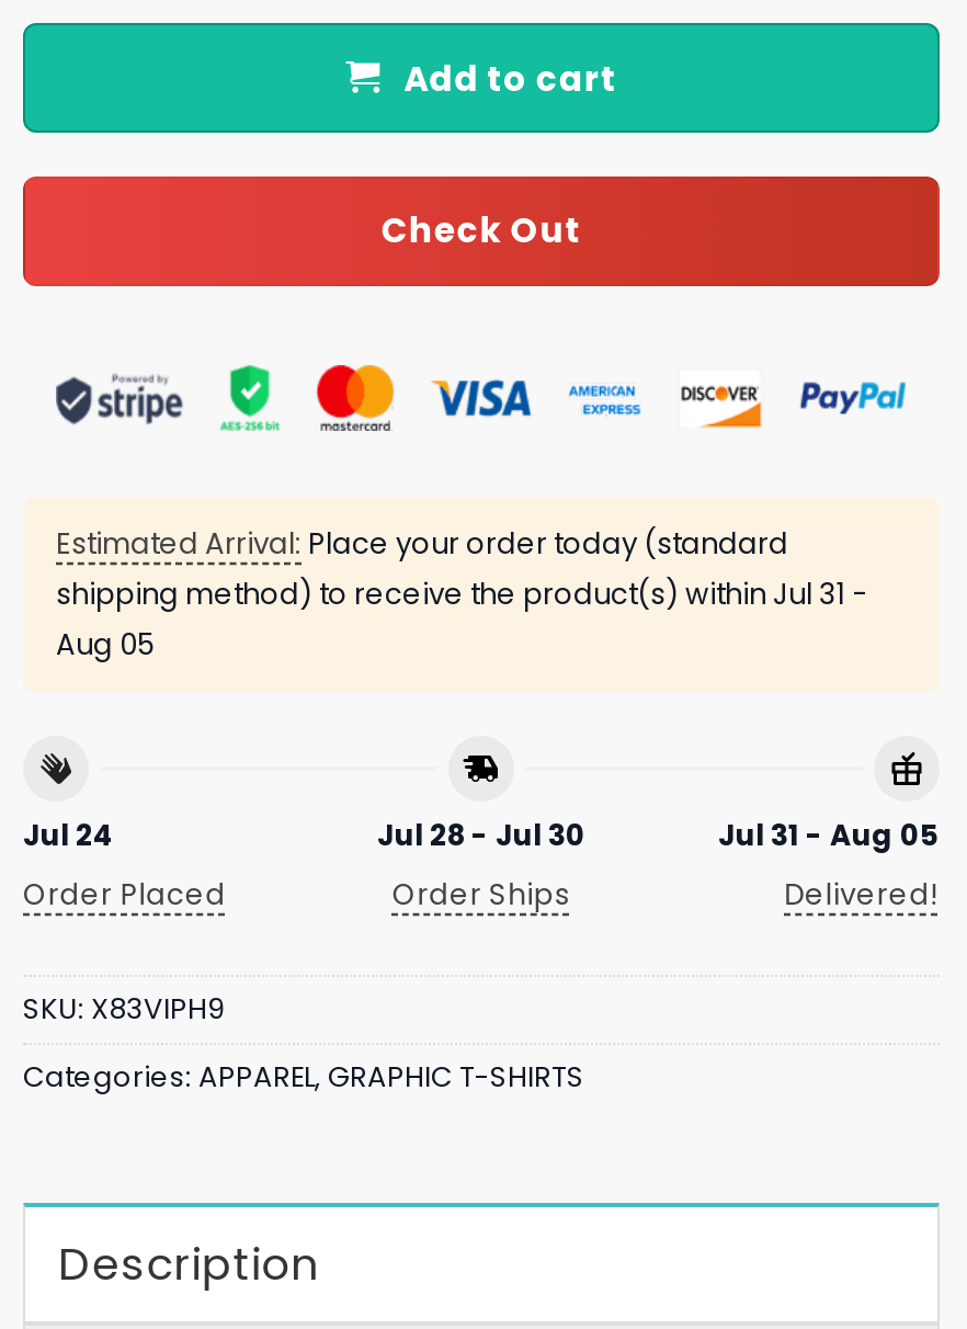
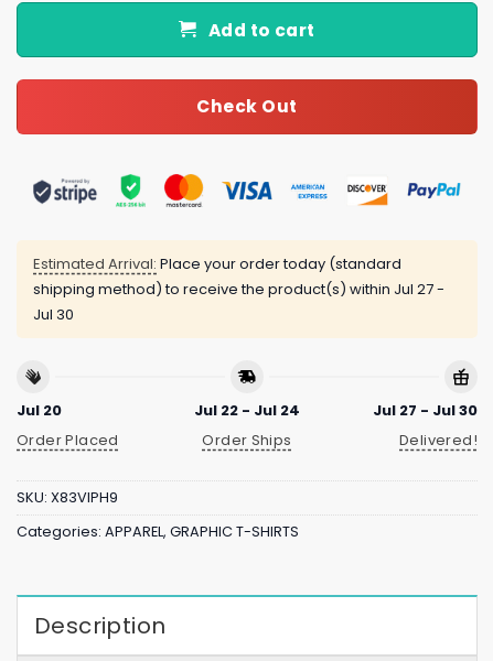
- shipping method) to receive the product(s) within Jul 31 -
- Aug 05
+ shipping method) to receive the product(s) within Jul 27 -
+ Jul 30

- Jul 24
+ Jul 20

- Jul 28 - Jul 30
+ Jul 22 - Jul 24

- Jul 31 - Aug 05
+ Jul 27 - Jul 30
